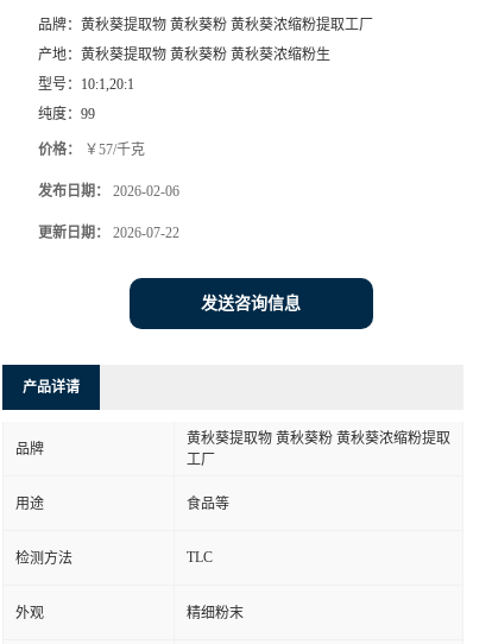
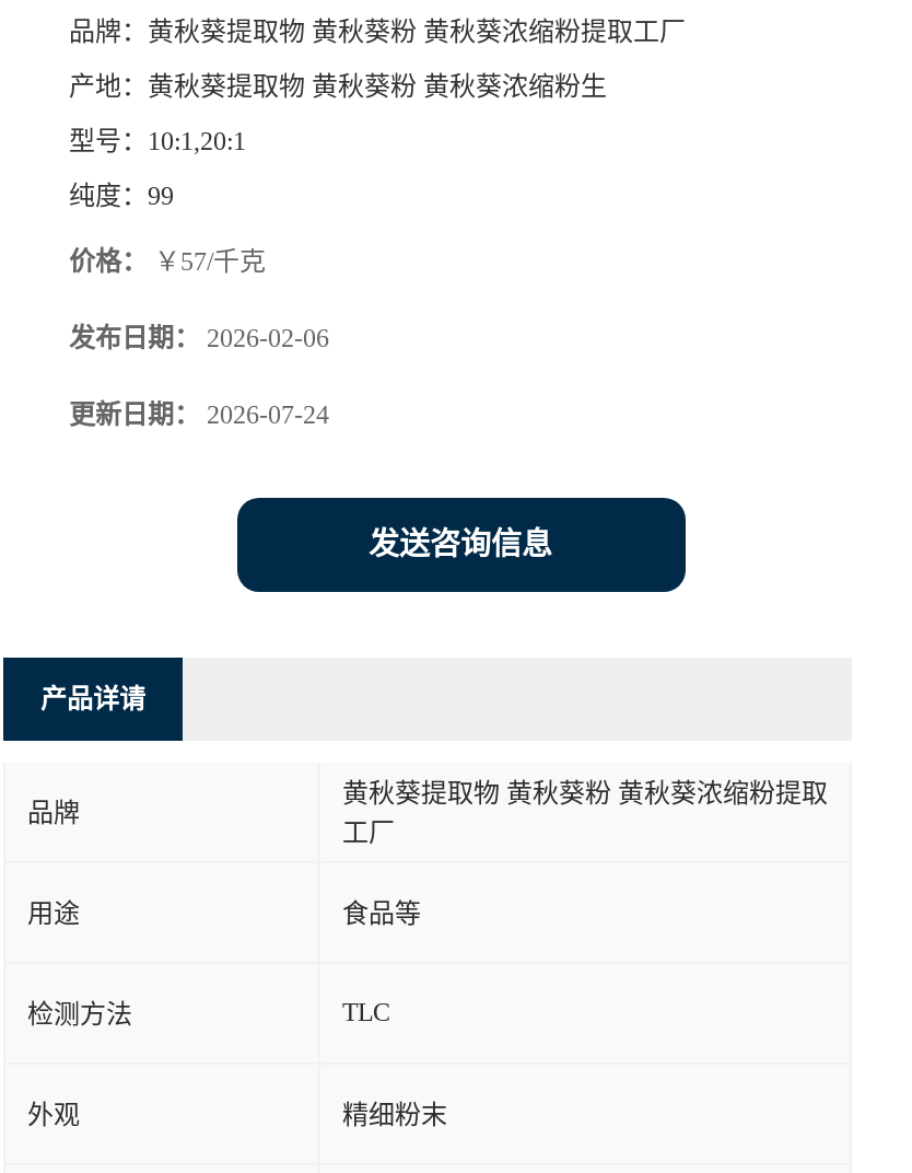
- 更新日期：2026-07-22
+ 更新日期：2026-07-24
